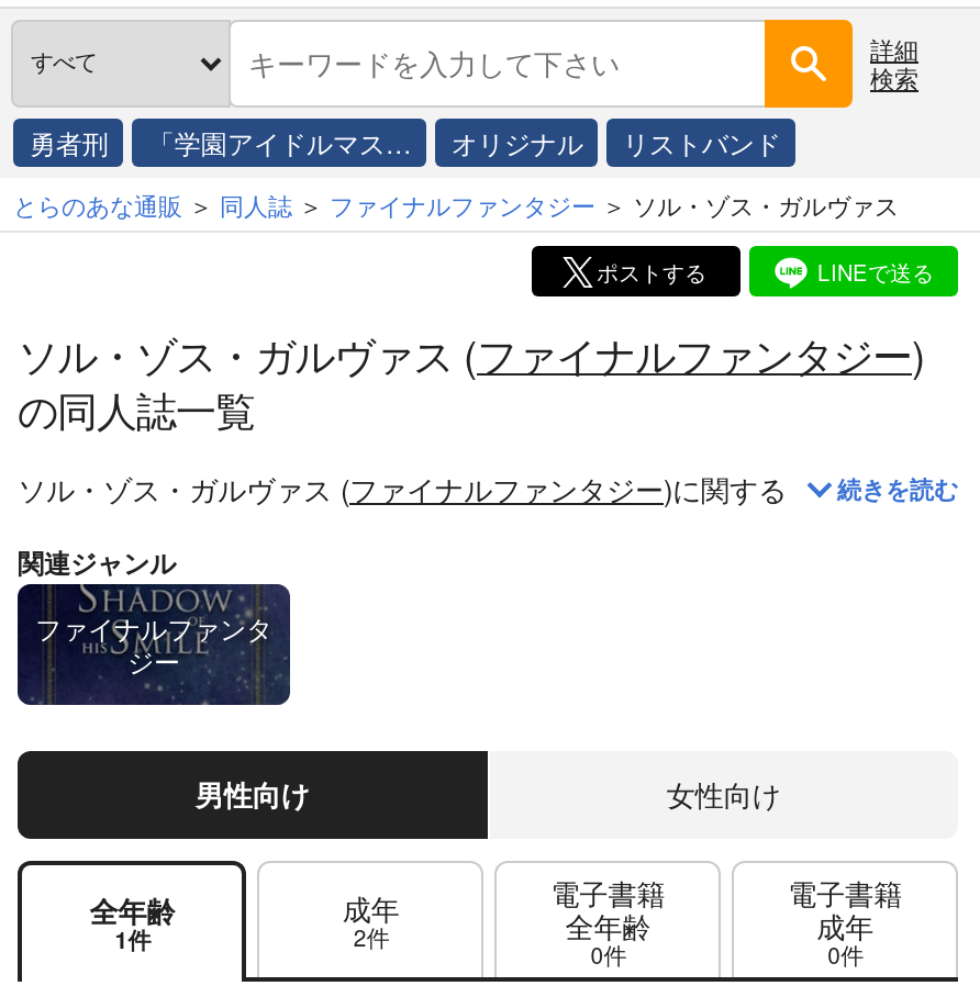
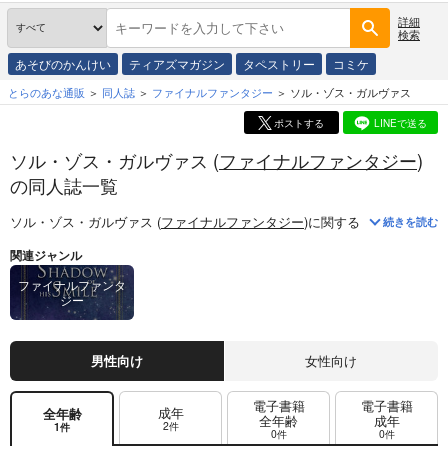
- 勇者刑
- 「学園アイドルマス…
- オリジナル
- リストバンド
+ あそびのかんけい
+ ティアズマガジン
+ タペストリー
+ コミケ
